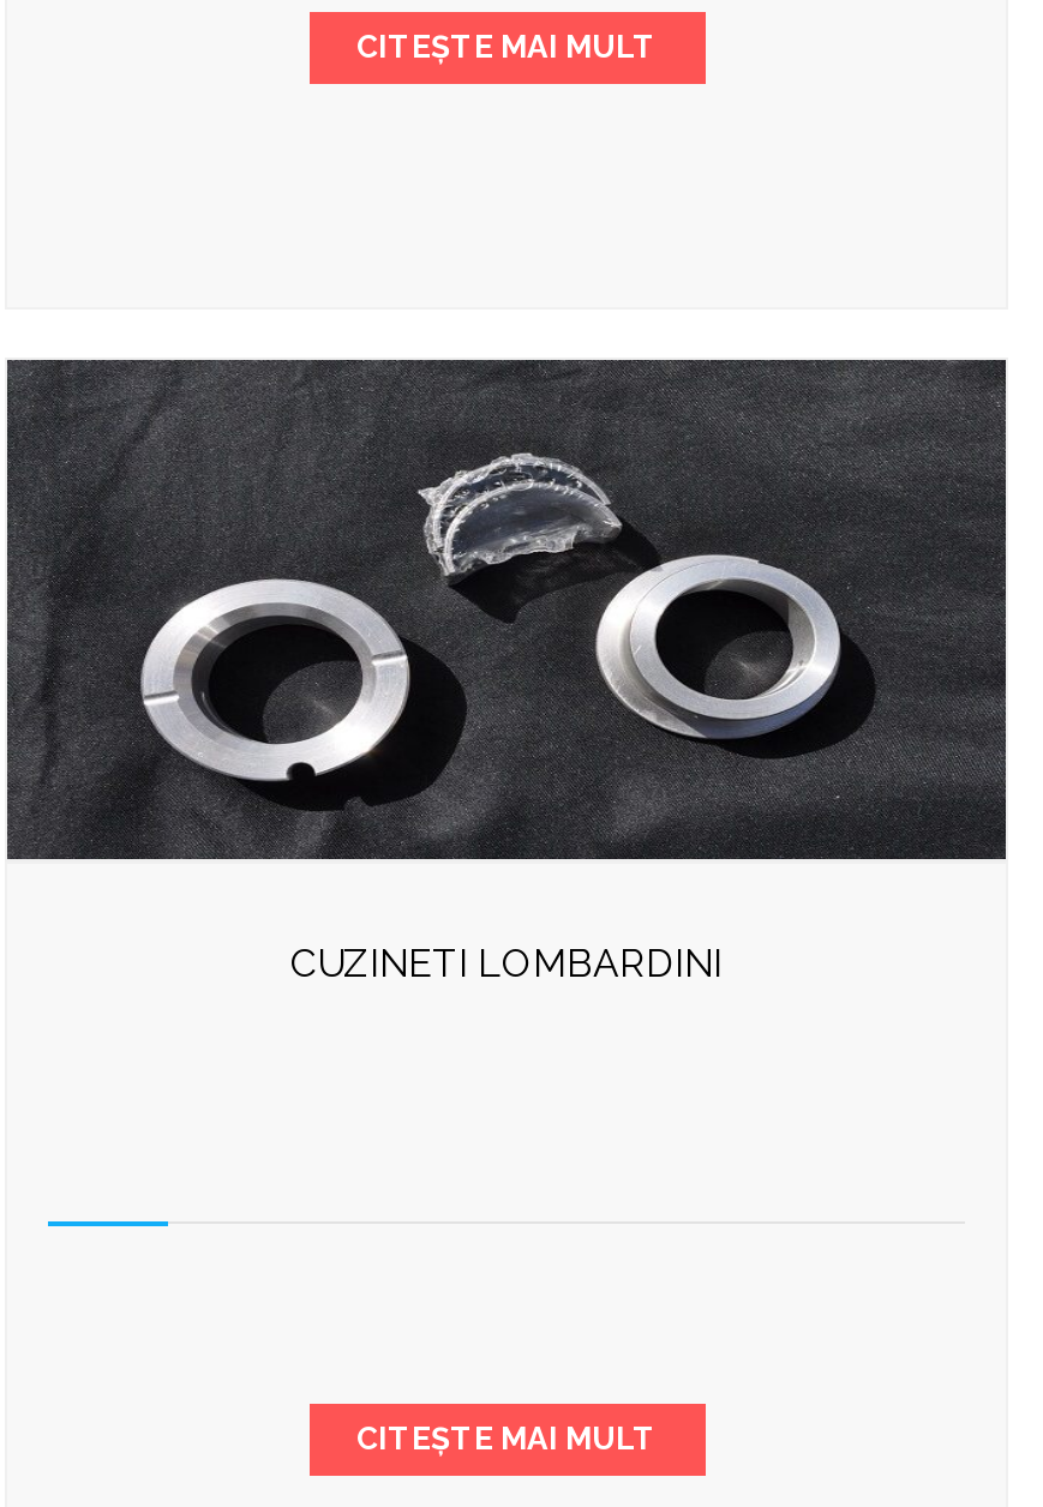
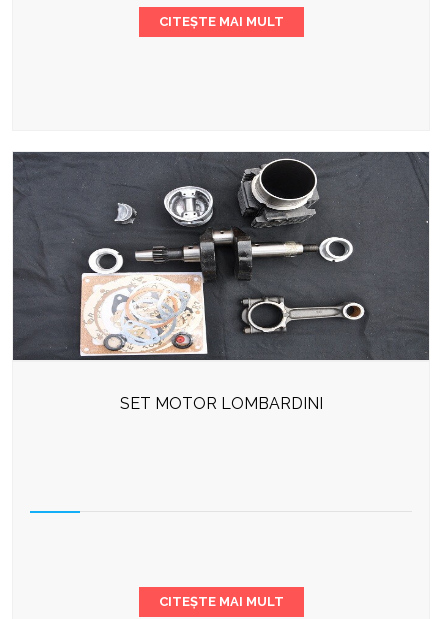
- [image]
- CUZINETI LOMBARDINI
+ [image]
+ SET MOTOR LOMBARDINI
